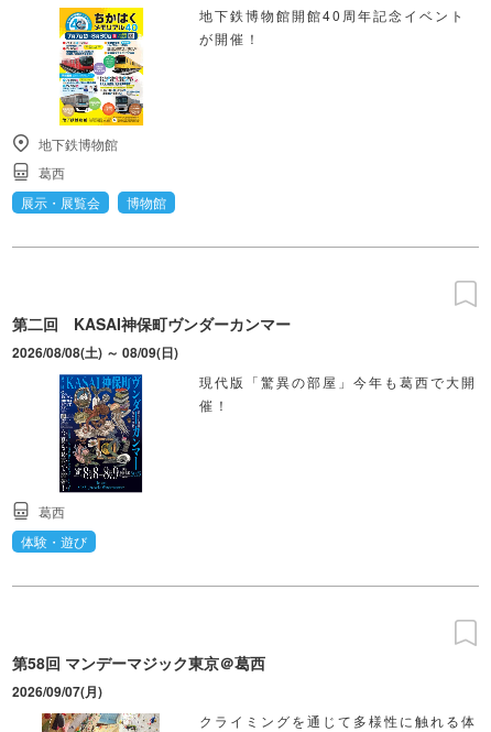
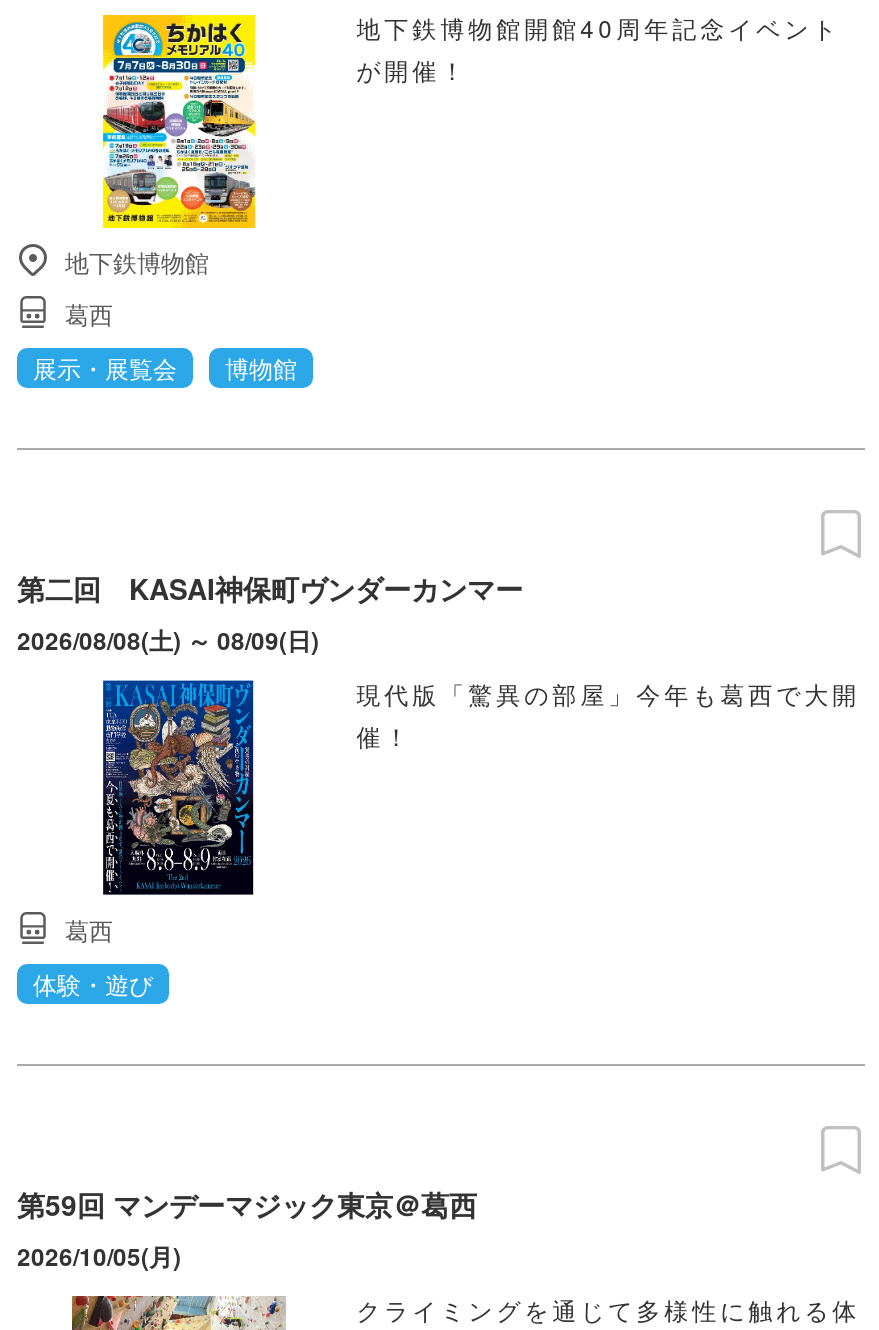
- 第58回 マンデーマジック東京＠葛西
+ 第59回 マンデーマジック東京＠葛西

- 2026/09/07(月)
+ 2026/10/05(月)
